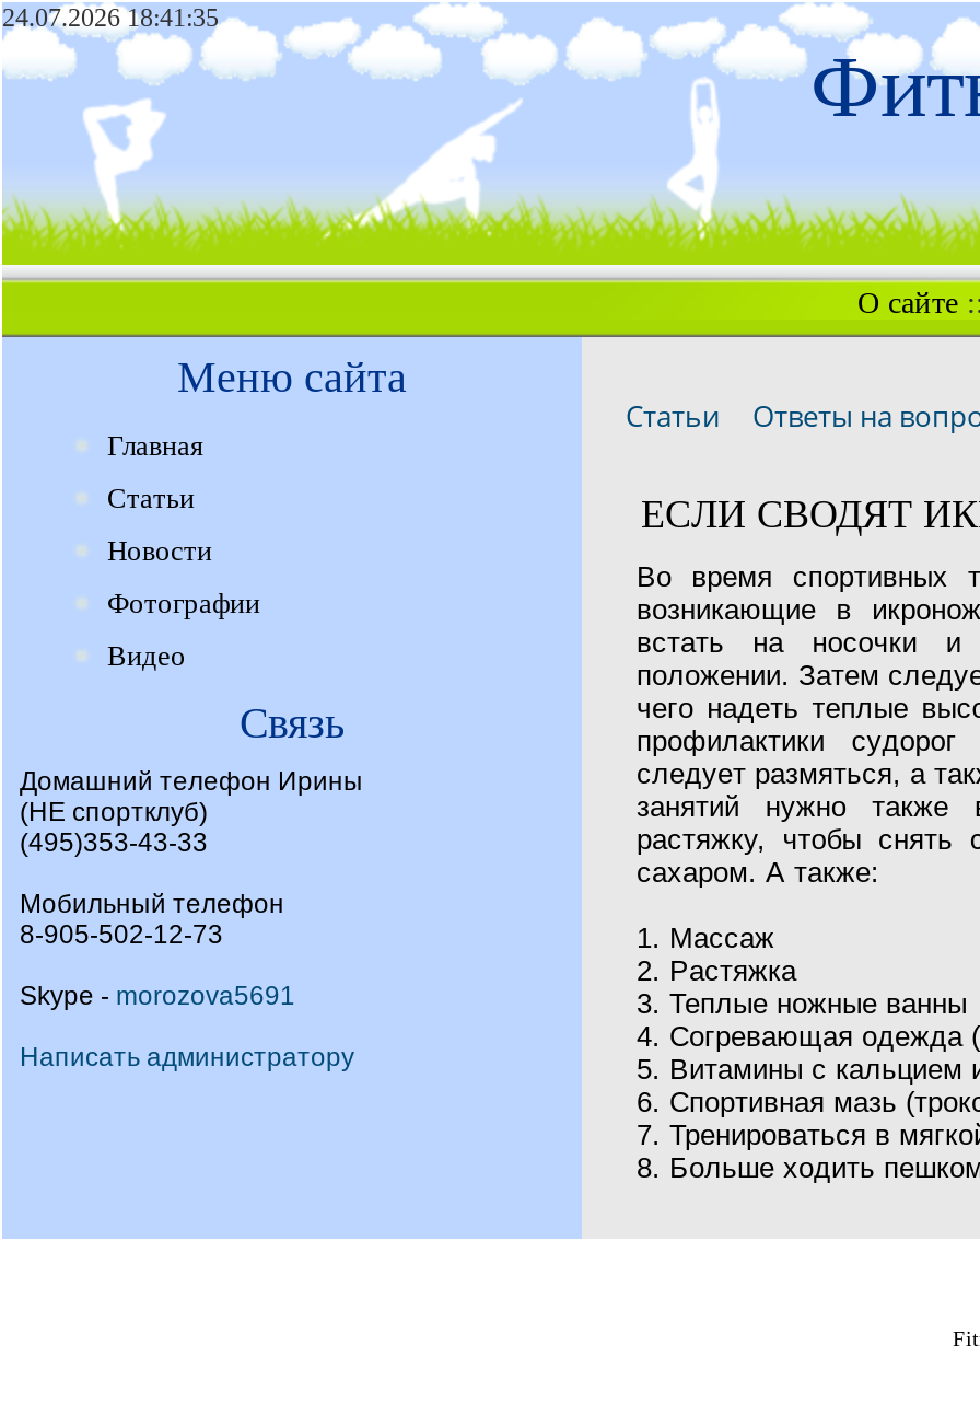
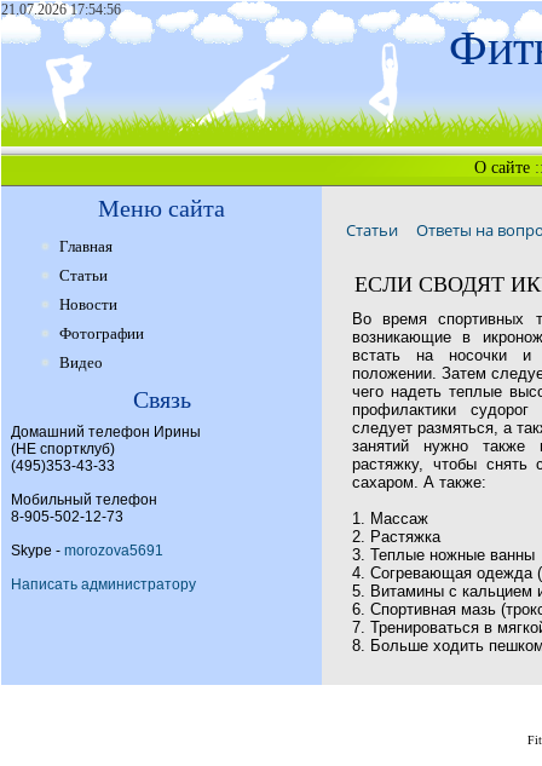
- 24.07.2026 18:41:35
+ 21.07.2026 17:54:56
